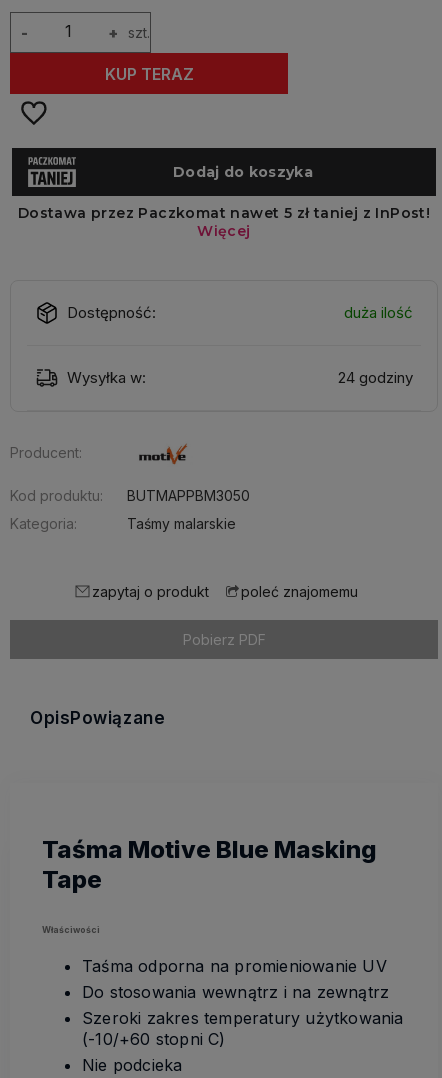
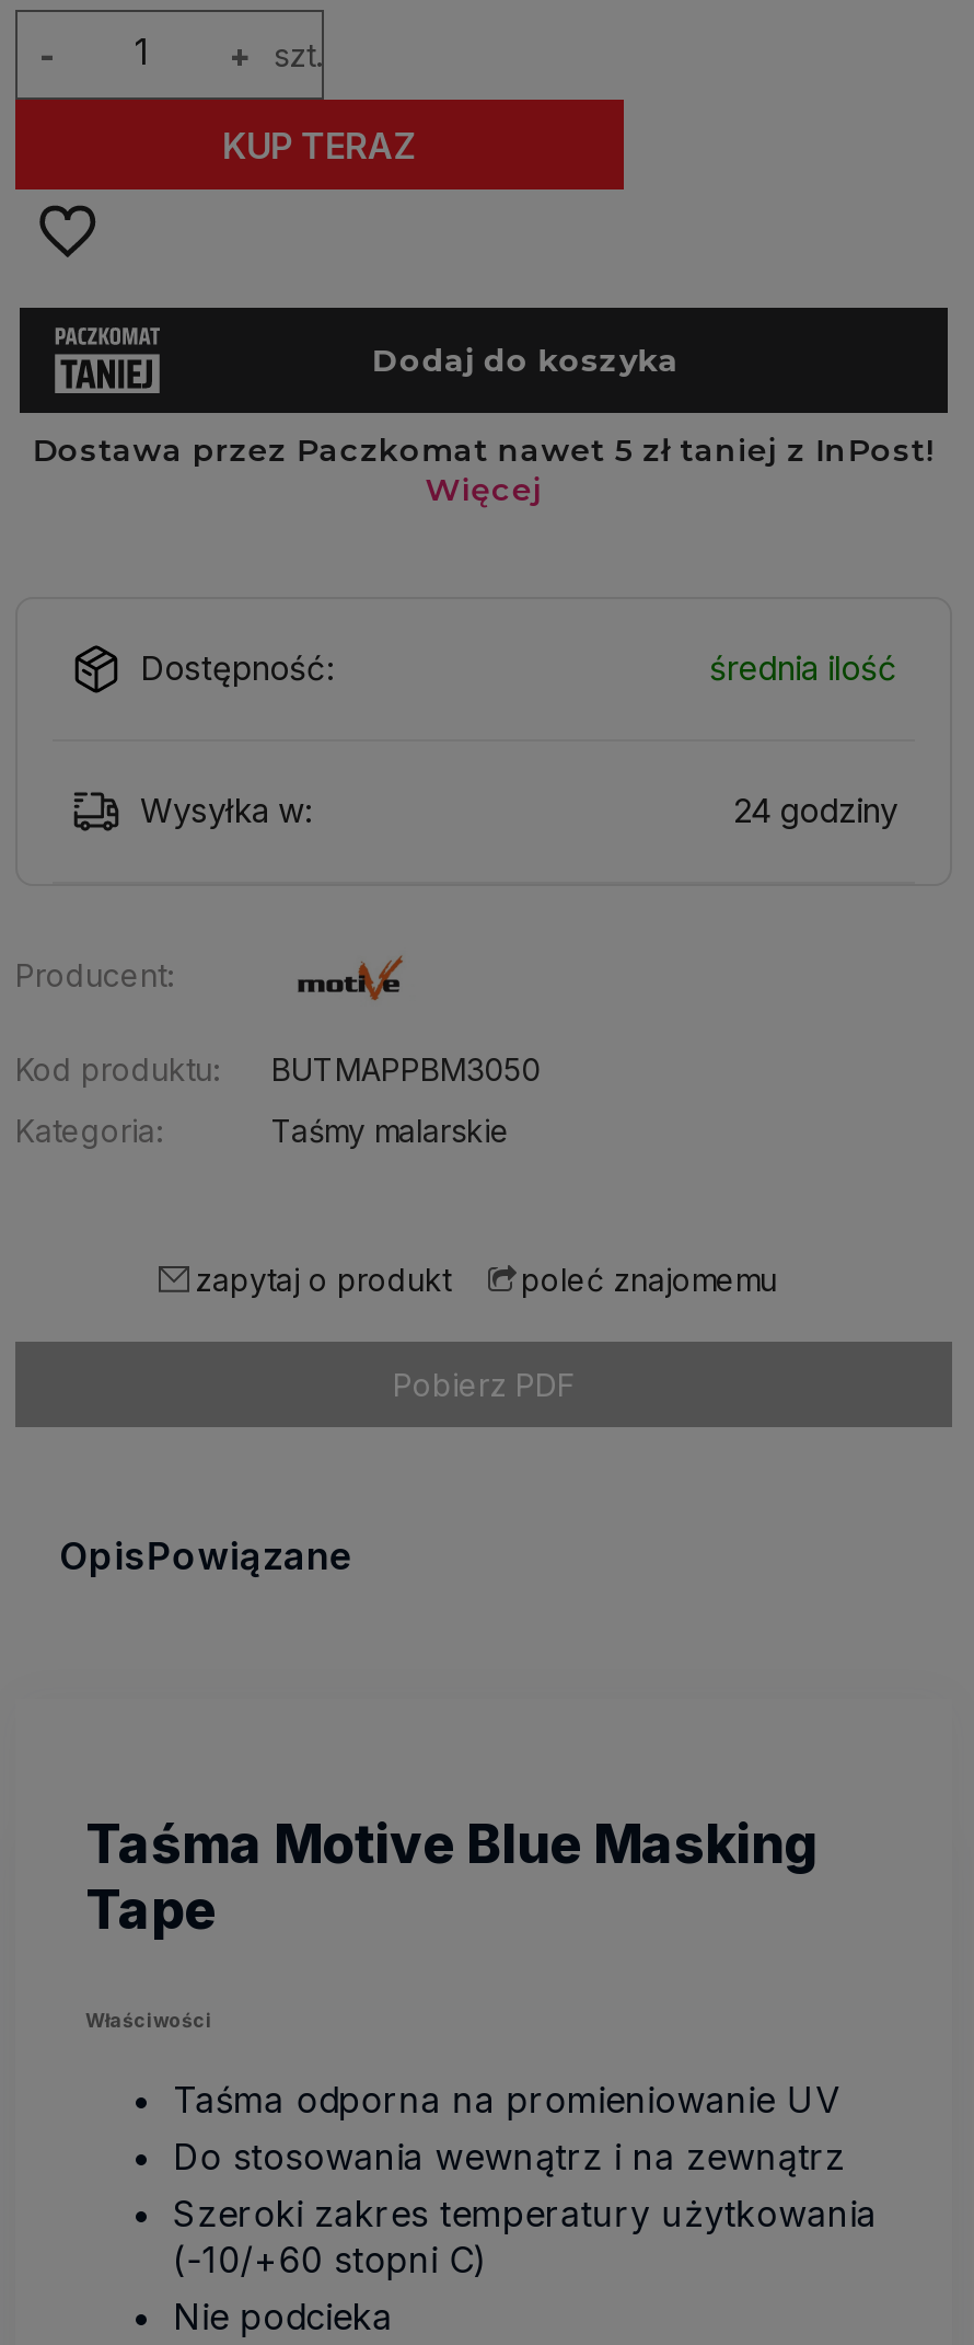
- duża ilość
+ średnia ilość
